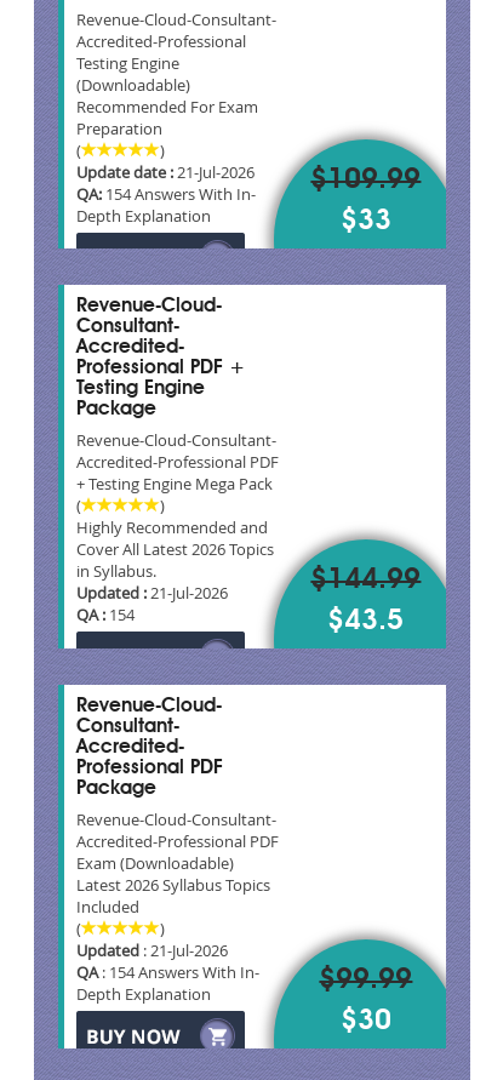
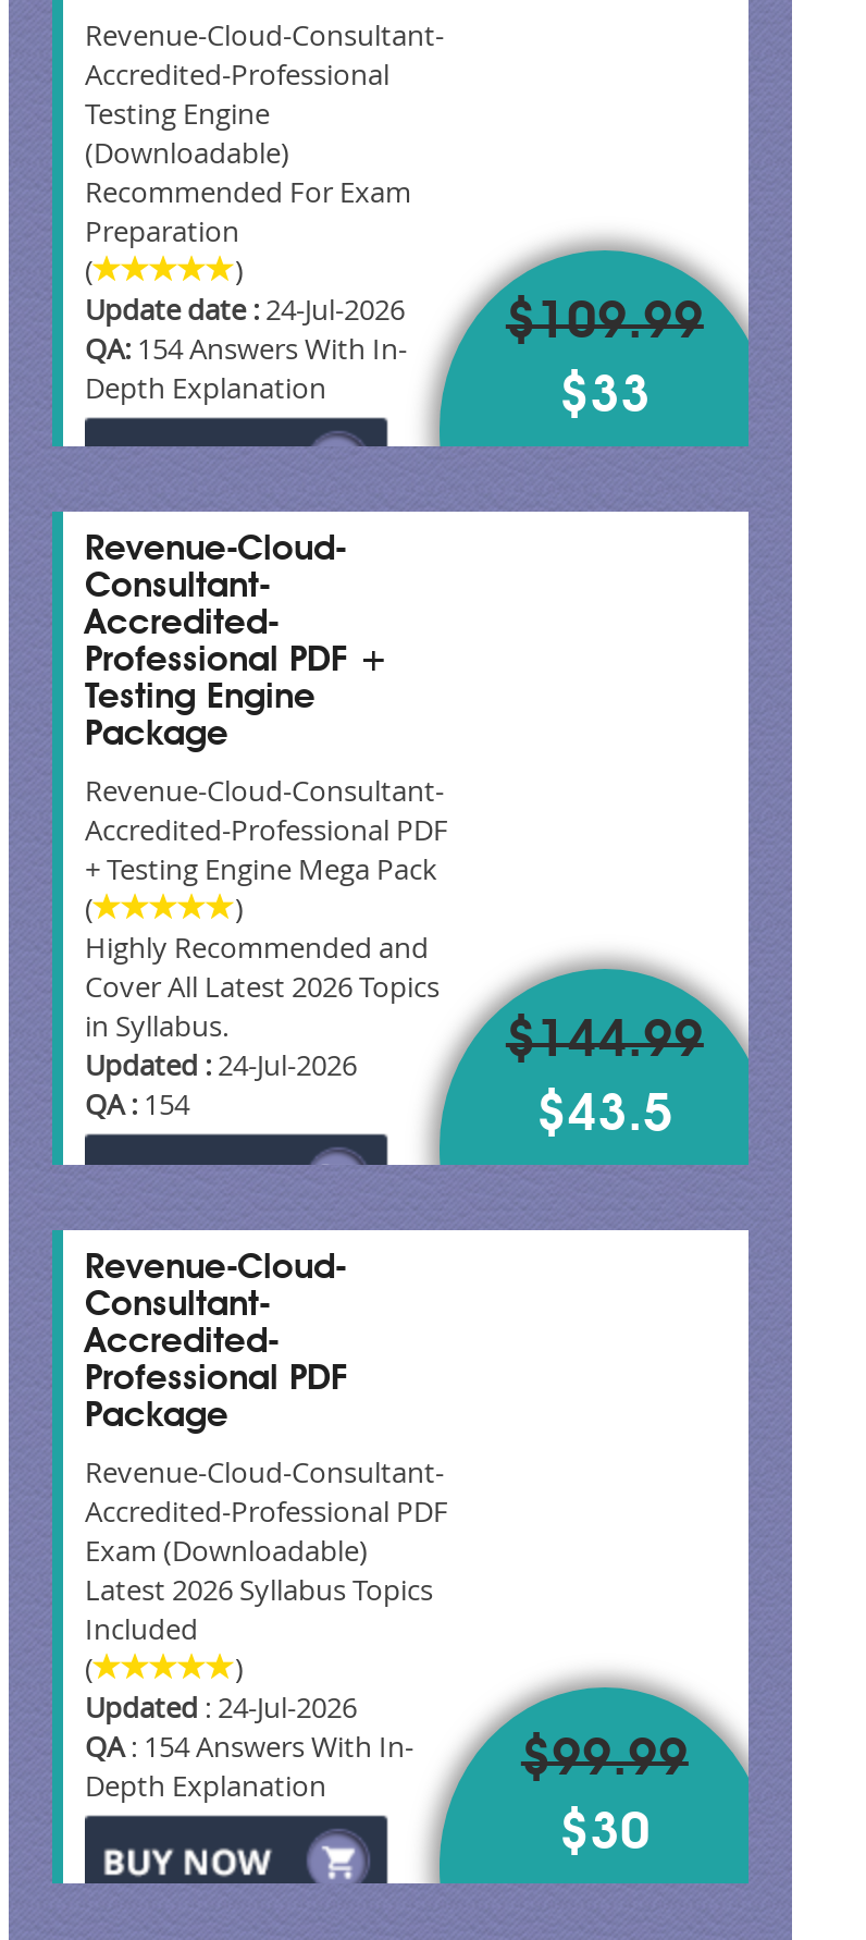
- Update date : 21-Jul-2026
+ Update date : 24-Jul-2026

- Updated : 21-Jul-2026
+ Updated : 24-Jul-2026

- Updated: 21-Jul-2026
+ Updated: 24-Jul-2026
